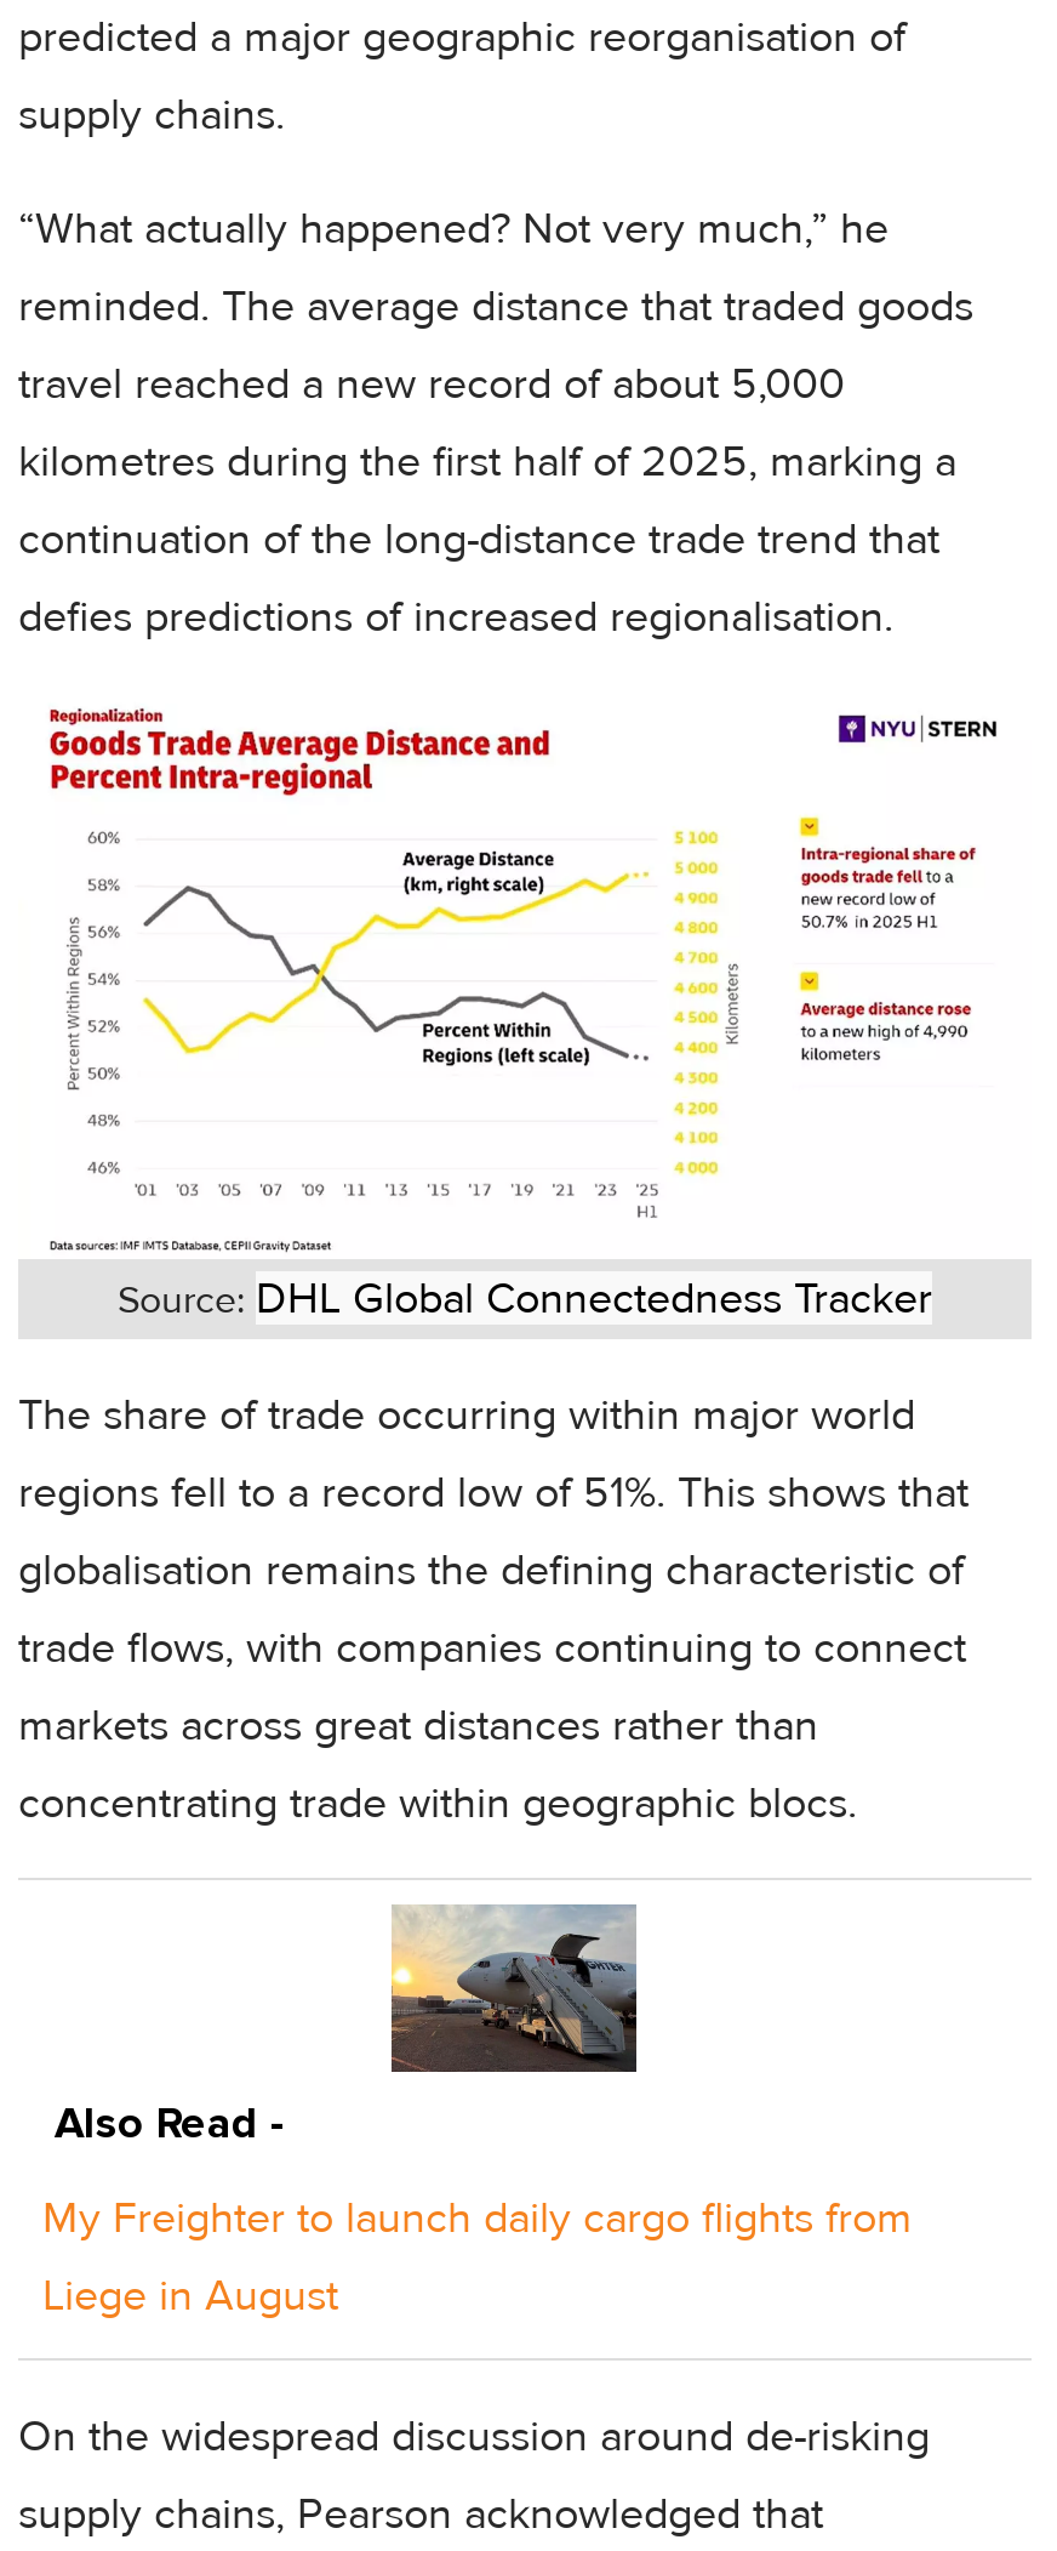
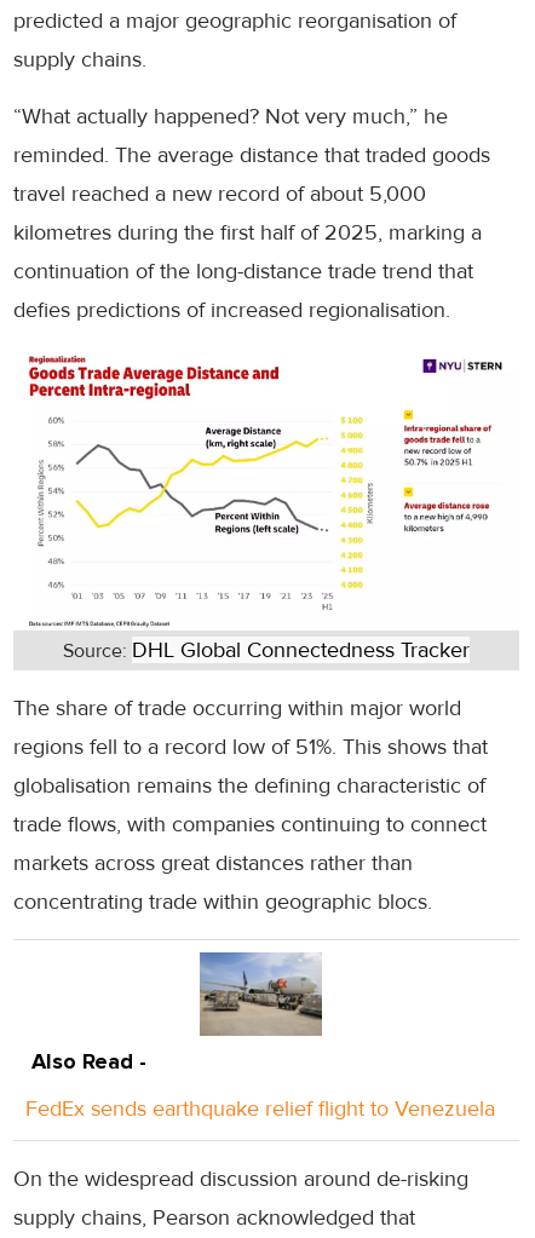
- [image]
+ [image]

- My Freighter to launch daily cargo flights from
- Liege in August
+ FedEx sends earthquake relief flight to Venezuela
